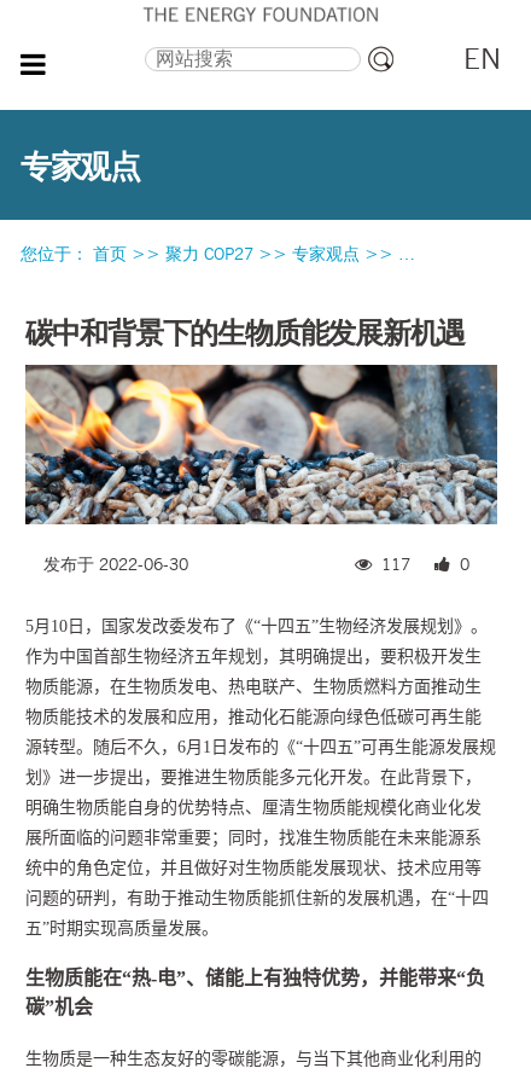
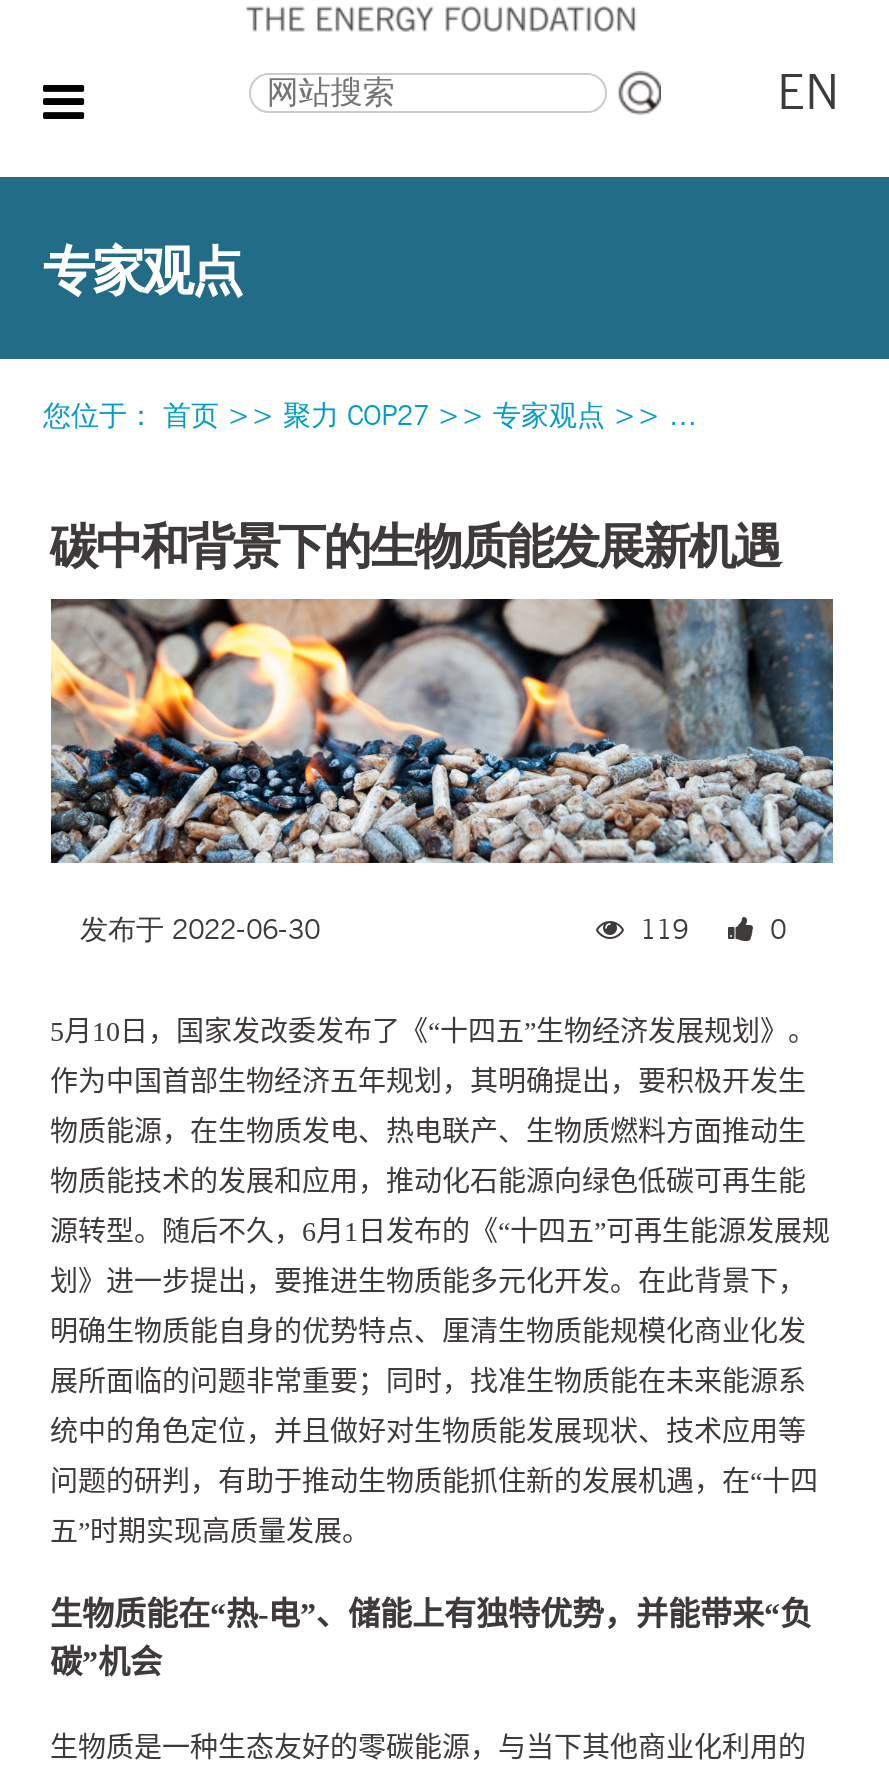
- 117
+ 119
